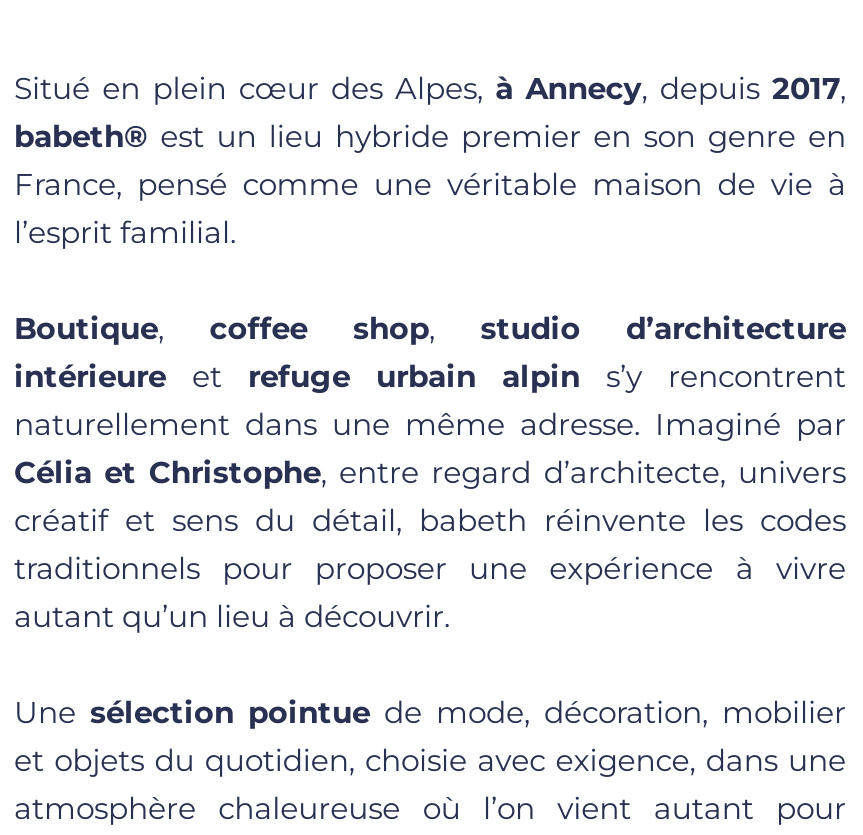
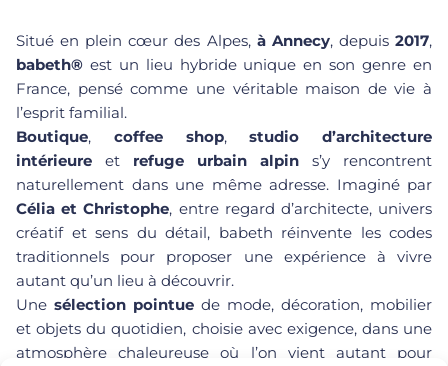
- babeth® est un lieu hybride premier en son genre en
+ babeth® est un lieu hybride unique en son genre en
